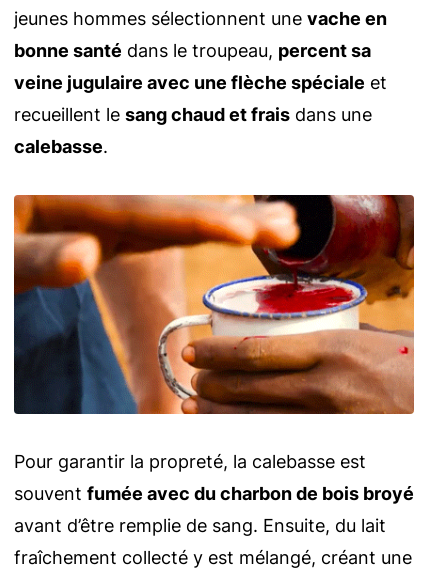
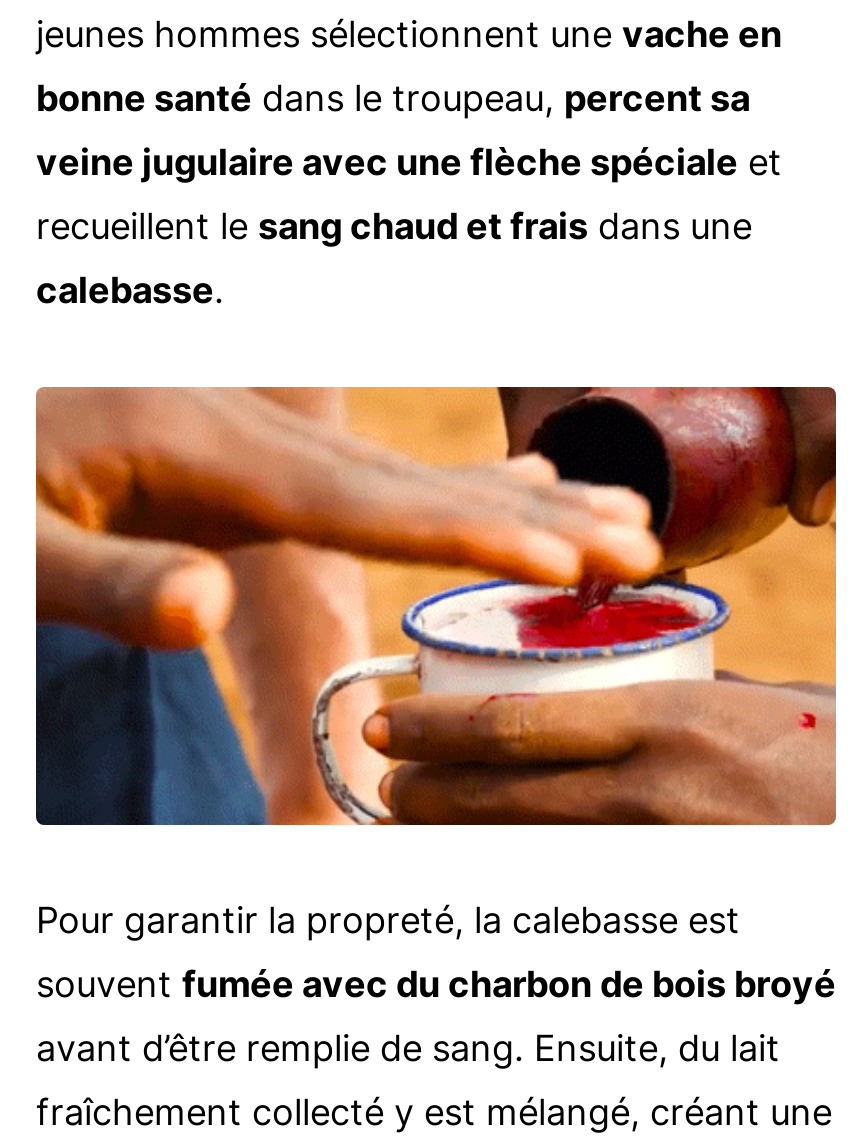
- [image]
+ [image]
